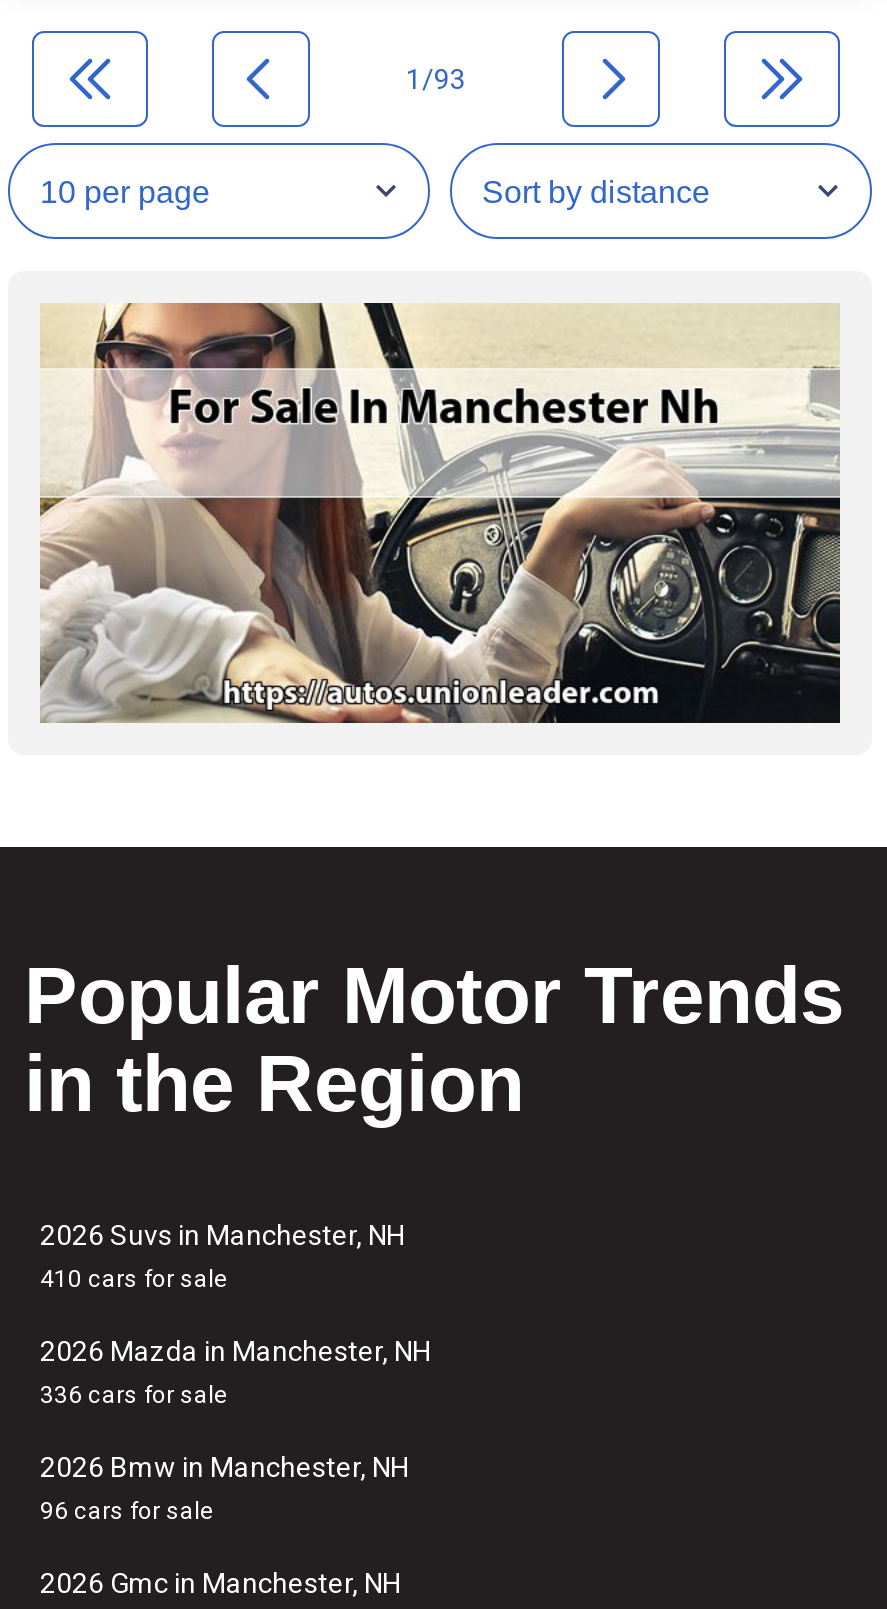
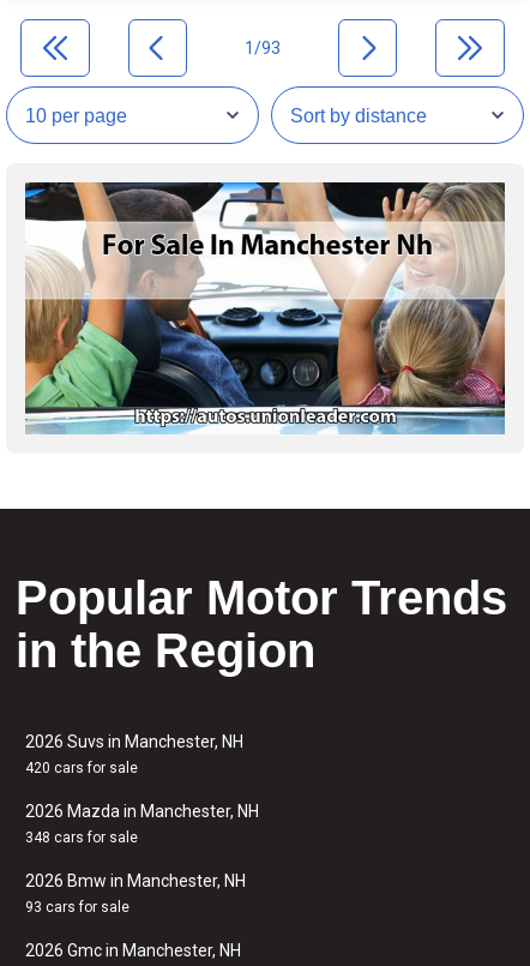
- [image]
+ [image]

- 410 cars for sale
+ 420 cars for sale

- 336 cars for sale
+ 348 cars for sale

- 96 cars for sale
+ 93 cars for sale
